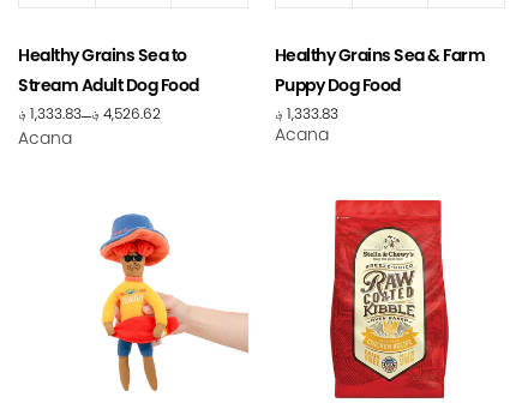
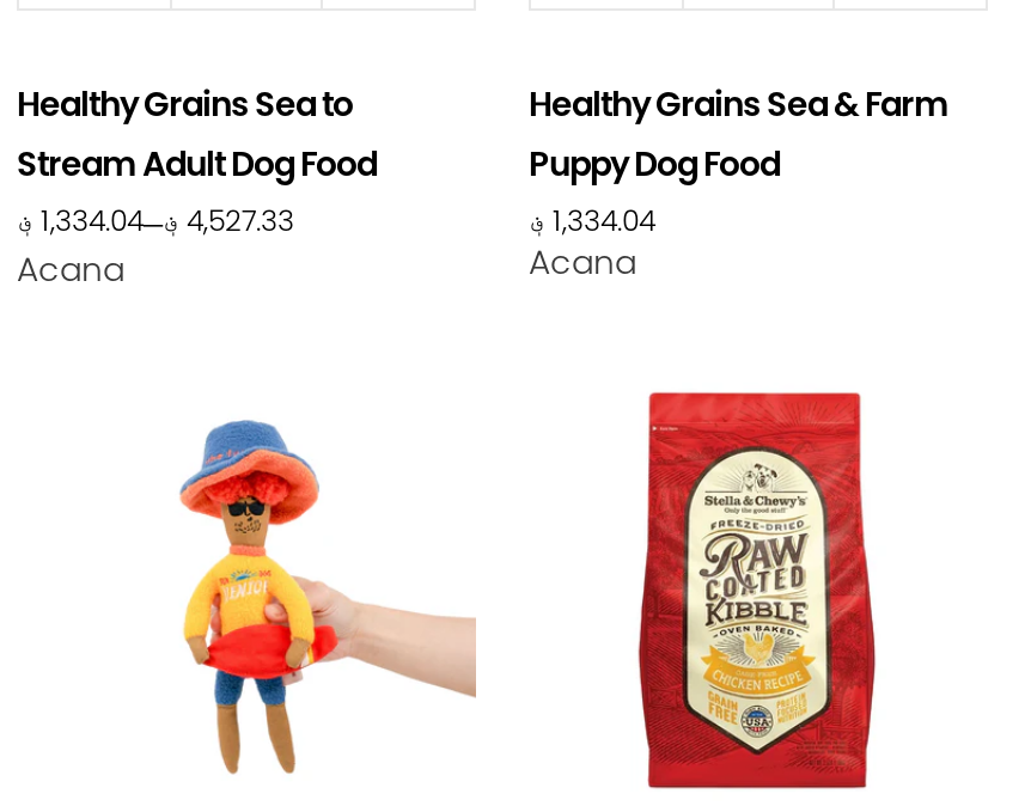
- ؋ 1,333.83–؋ 4,526.62
+ ؋ 1,334.04–؋ 4,527.33

- ؋ 1,333.83
+ ؋ 1,334.04
